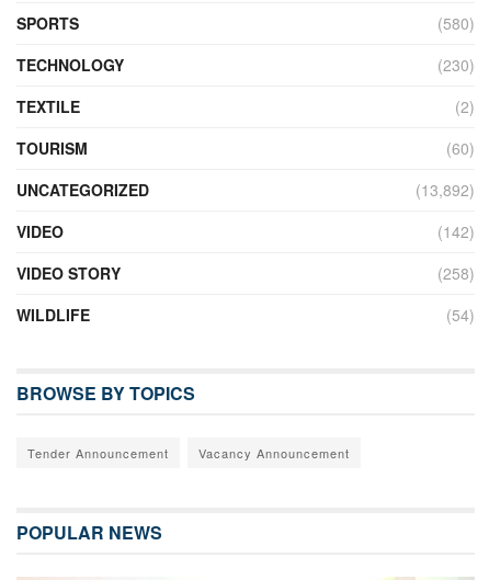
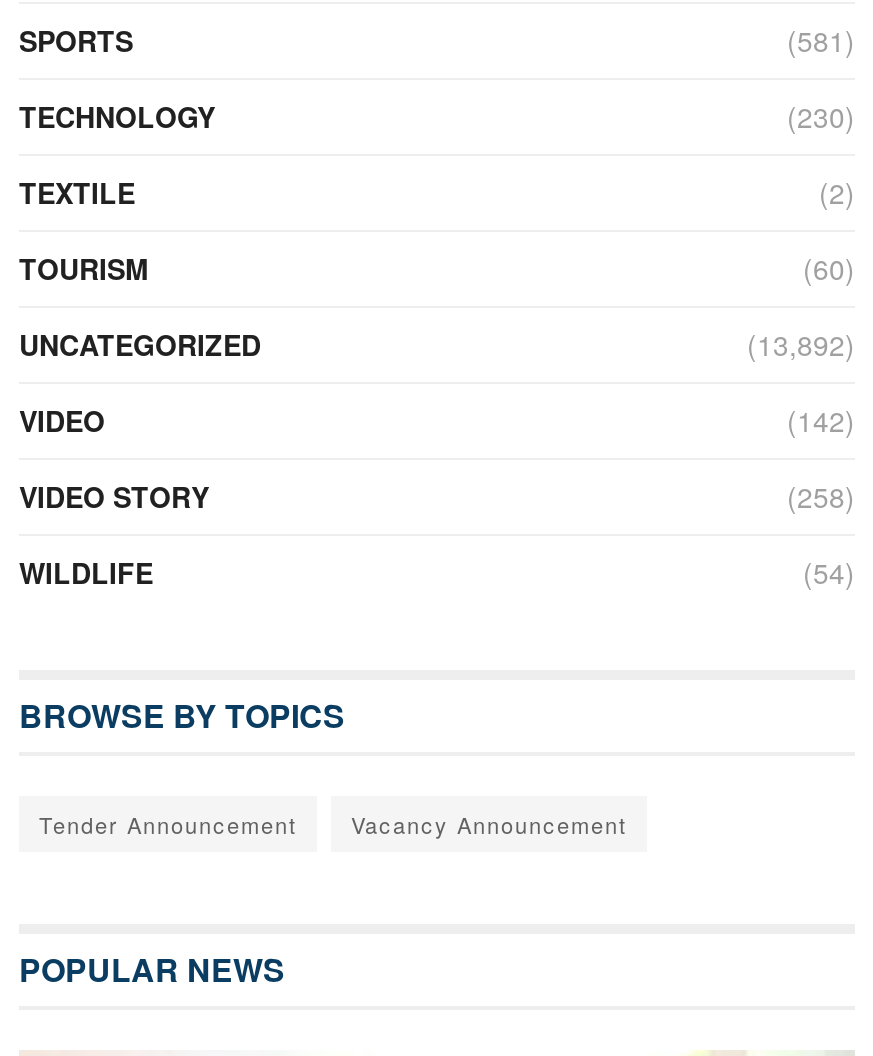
- (580)
+ (581)
